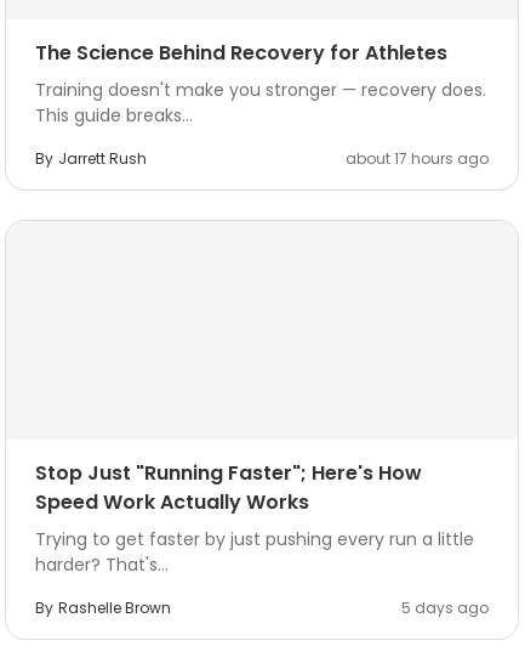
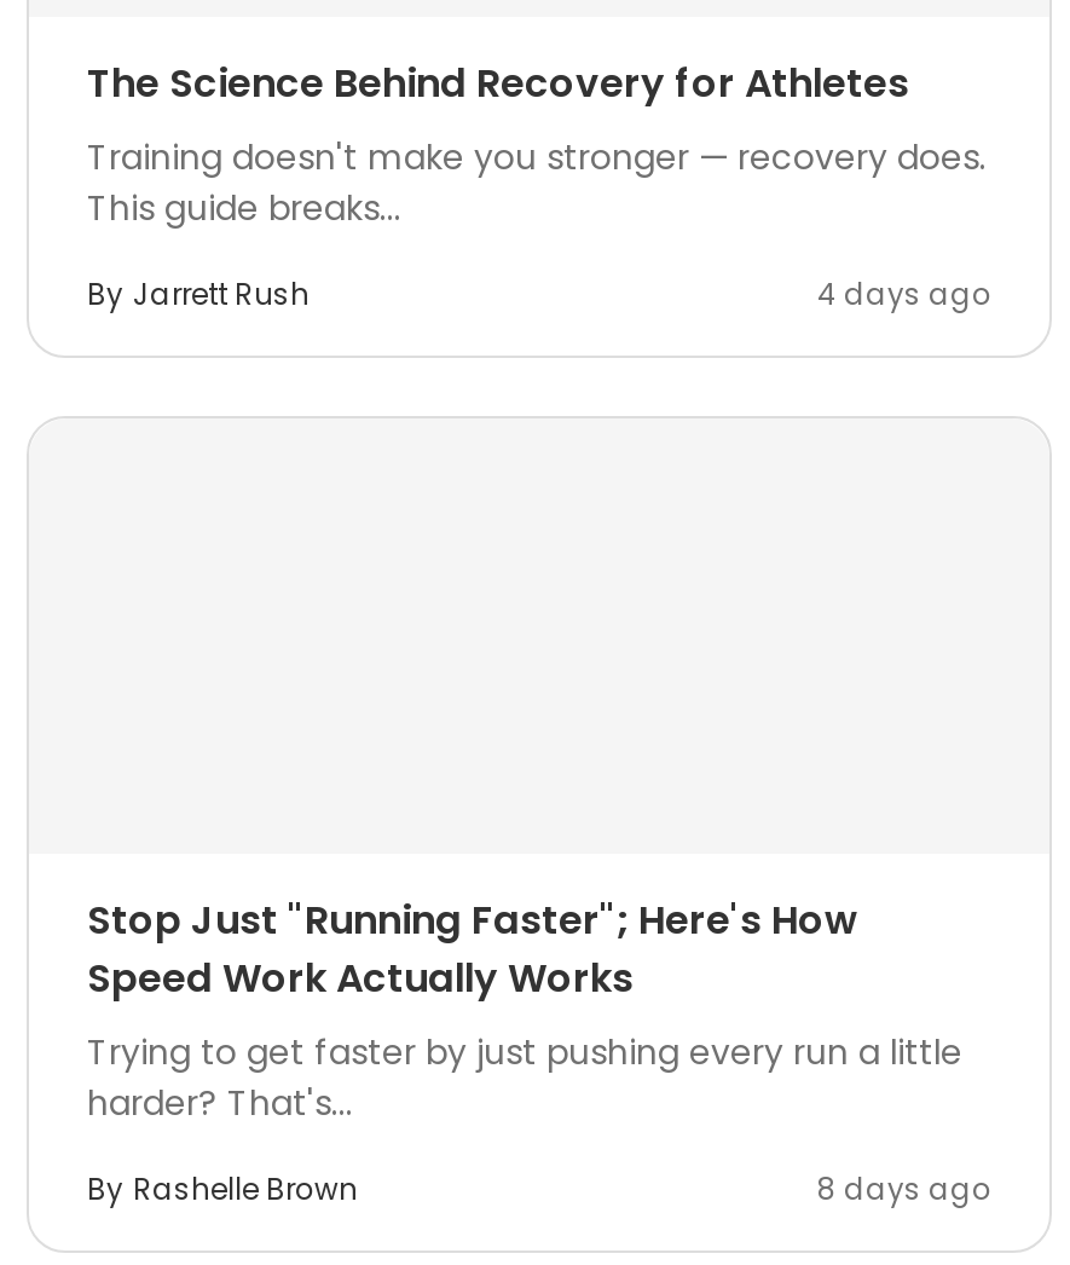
- about 17 hours ago
+ 4 days ago

- 5 days ago
+ 8 days ago
